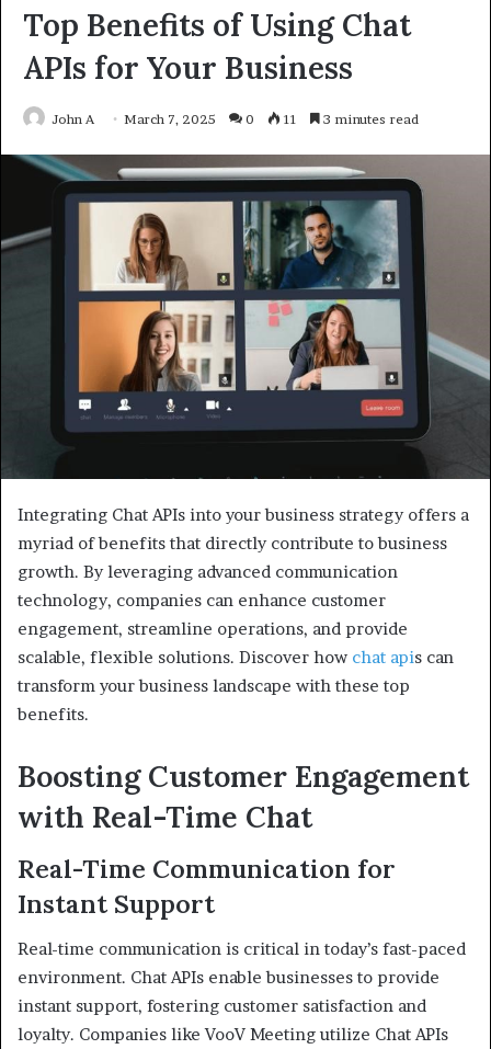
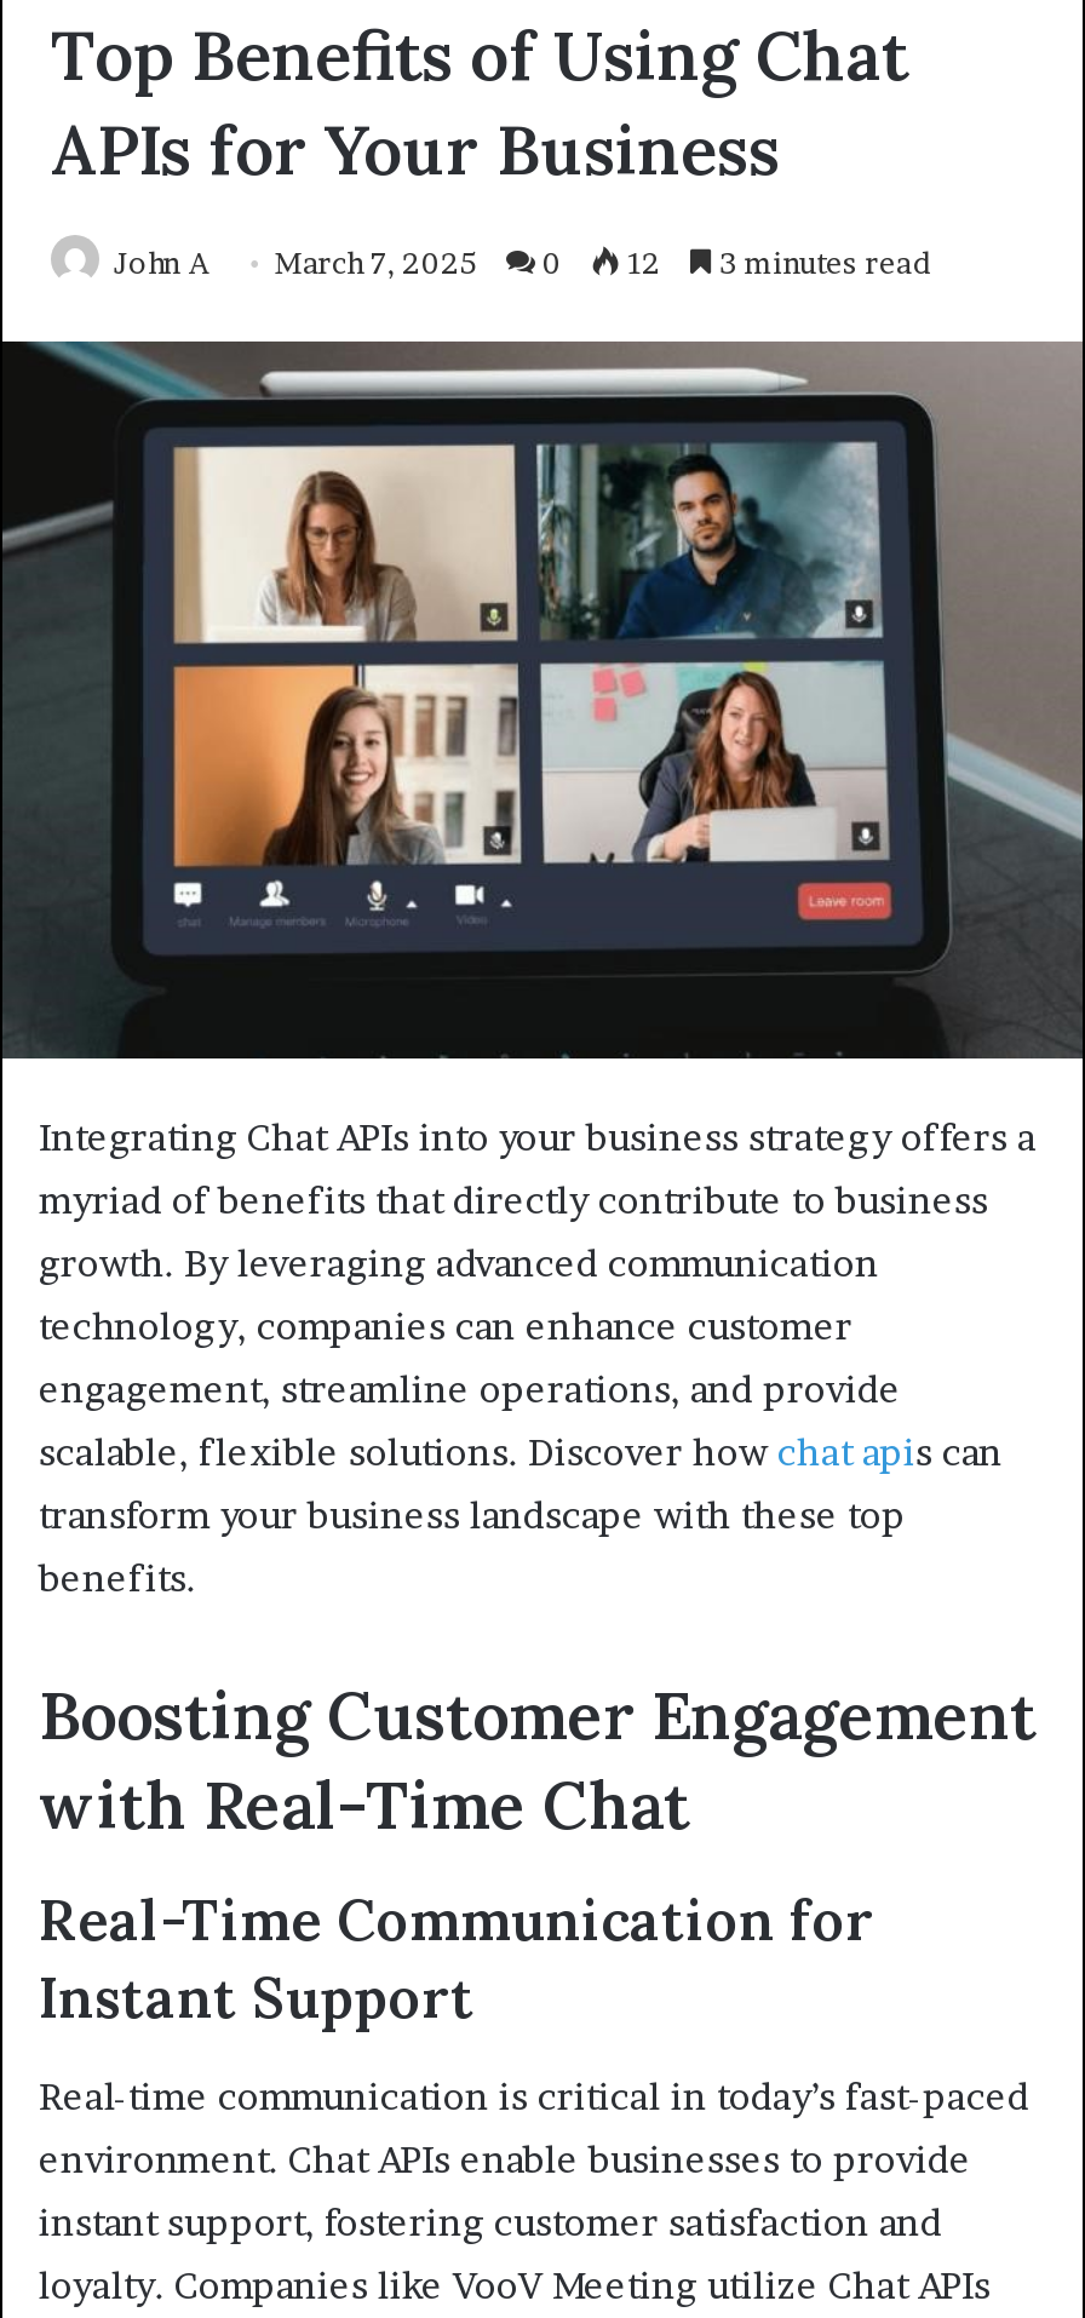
- John A March 7, 2025 0 11 3 minutes read
+ John A March 7, 2025 0 12 3 minutes read
